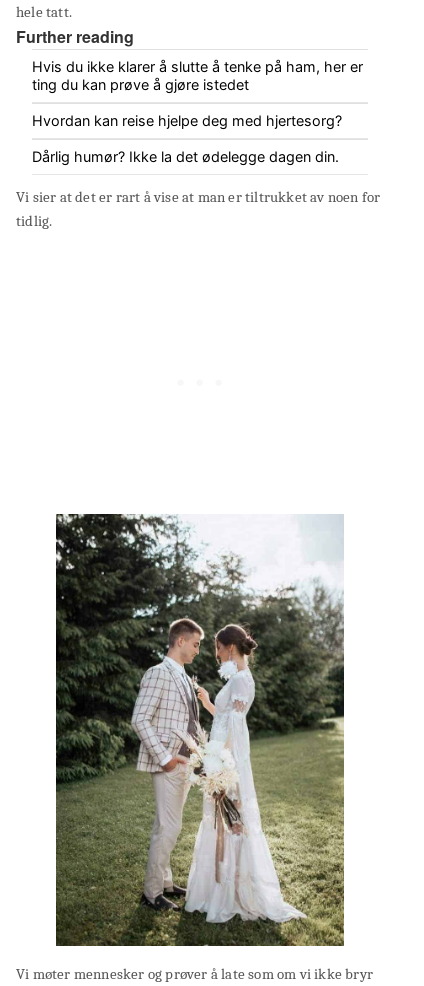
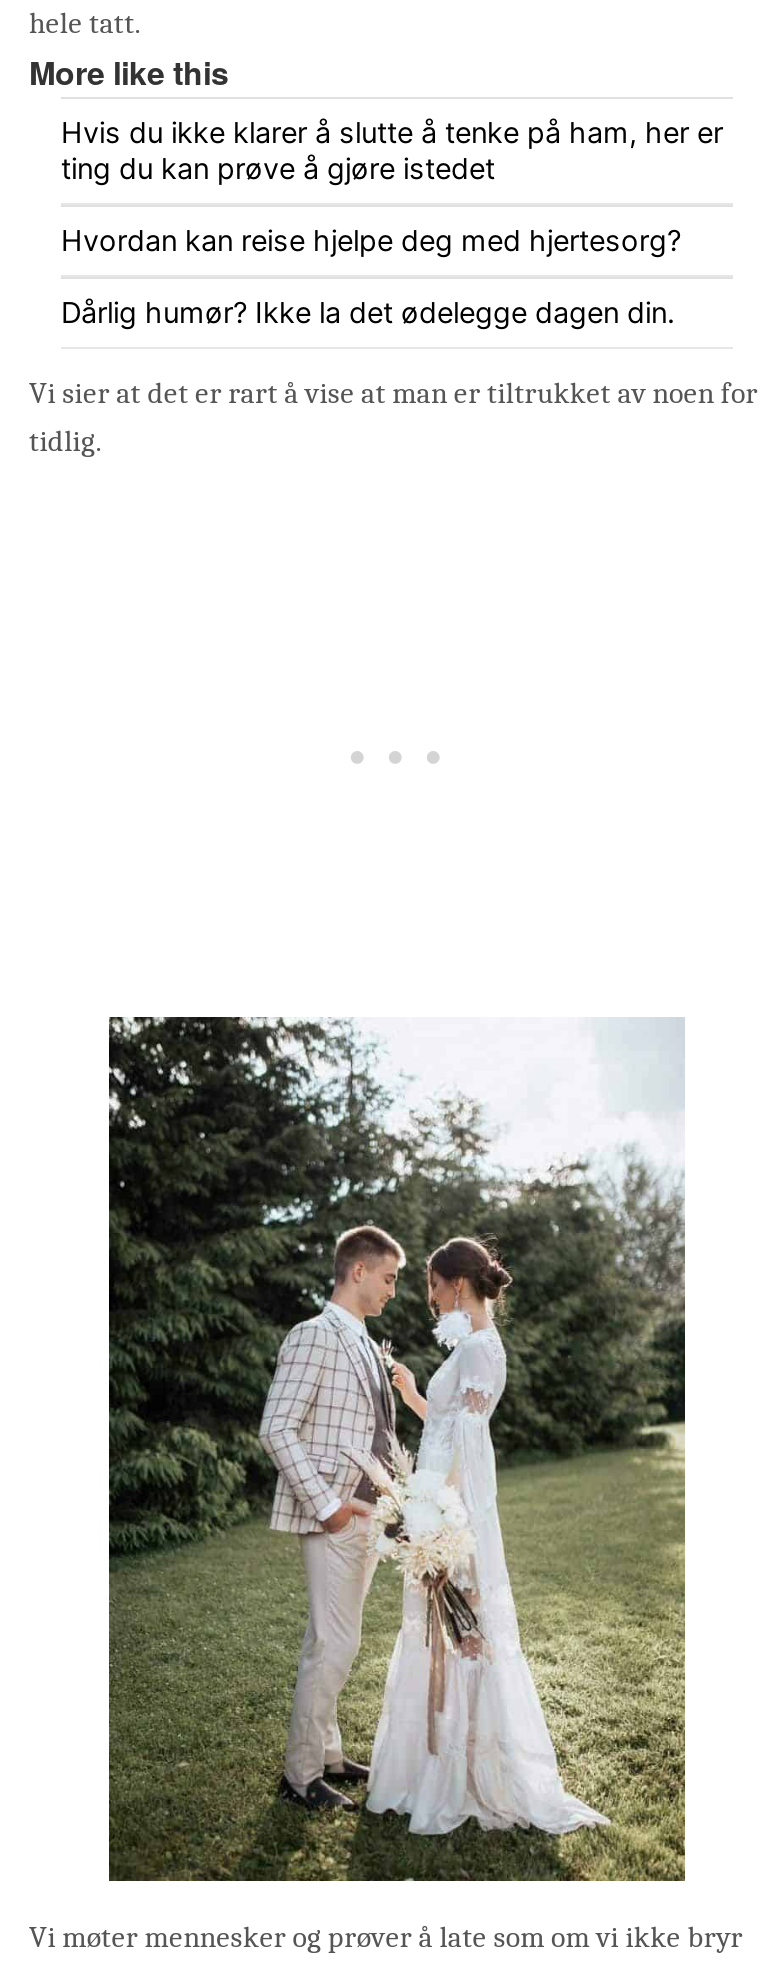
- Further reading
+ More like this
